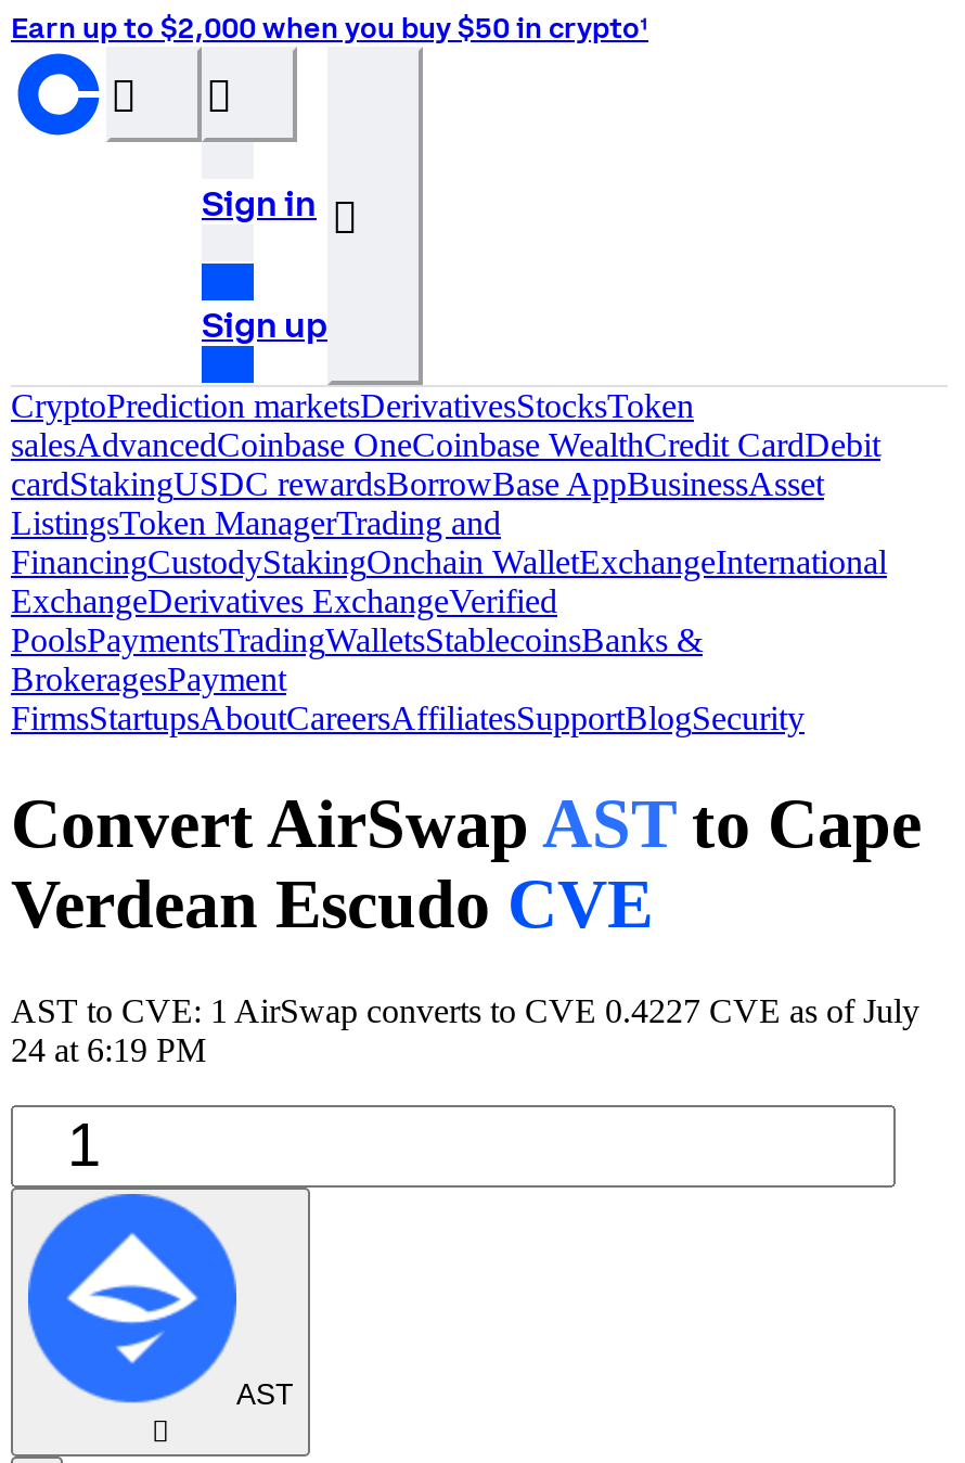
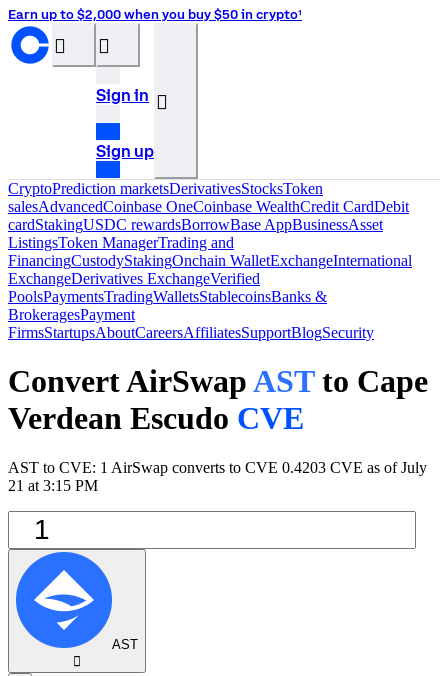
- AST to CVE: 1 AirSwap converts to CVE 0.4227 CVE as of July
+ AST to CVE: 1 AirSwap converts to CVE 0.4203 CVE as of July

- 24 at 6:19 PM
+ 21 at 3:15 PM
